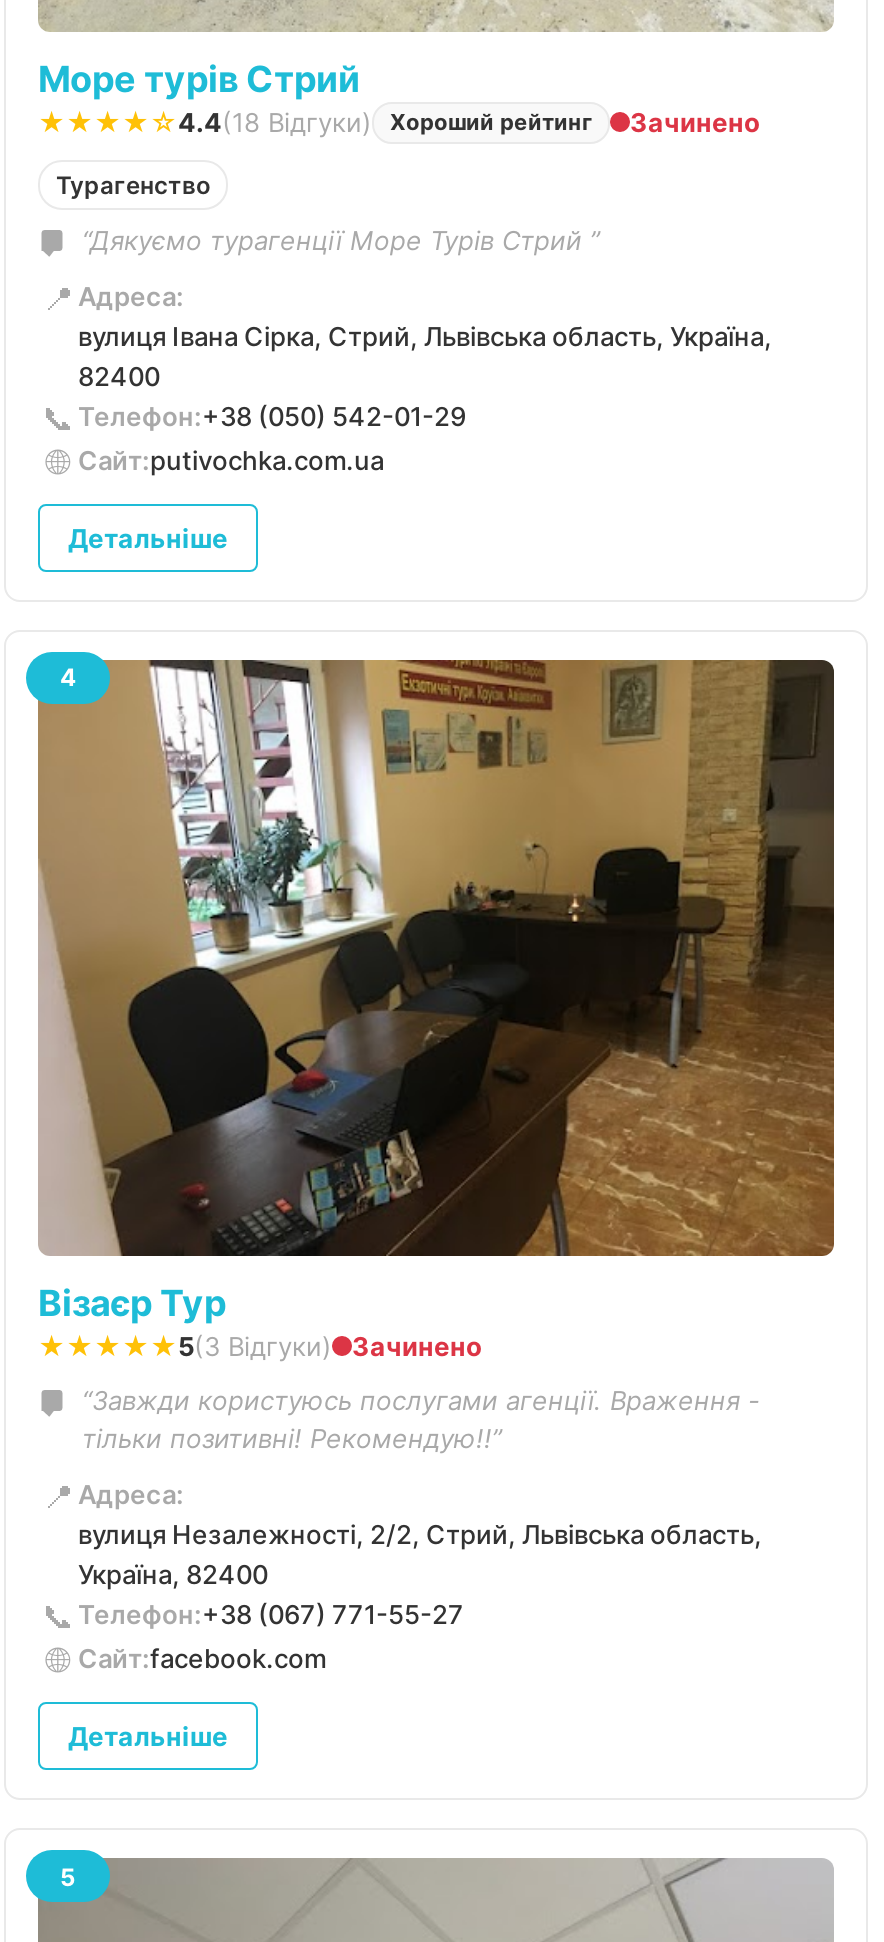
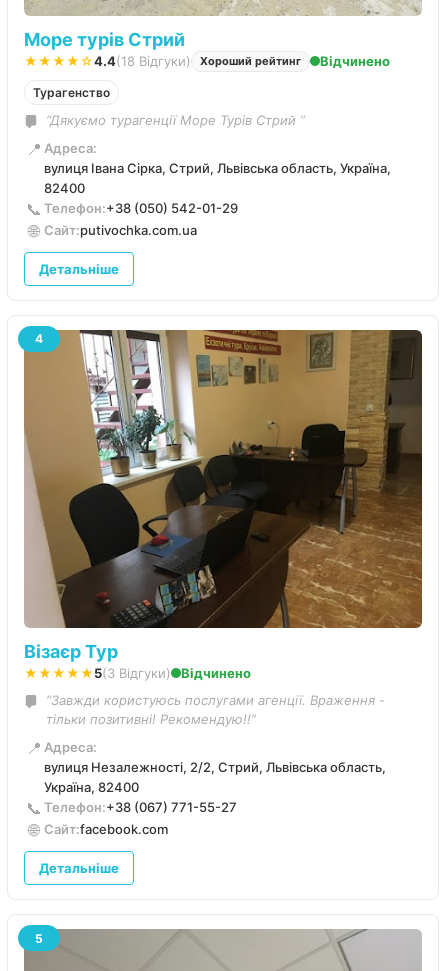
- Зачинено
+ Відчинено

- Зачинено
+ Відчинено
